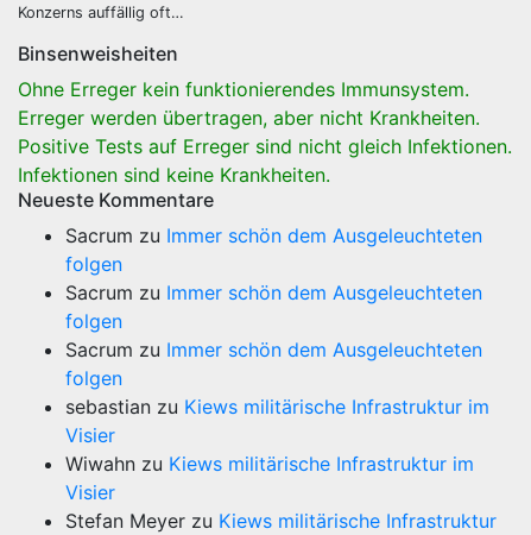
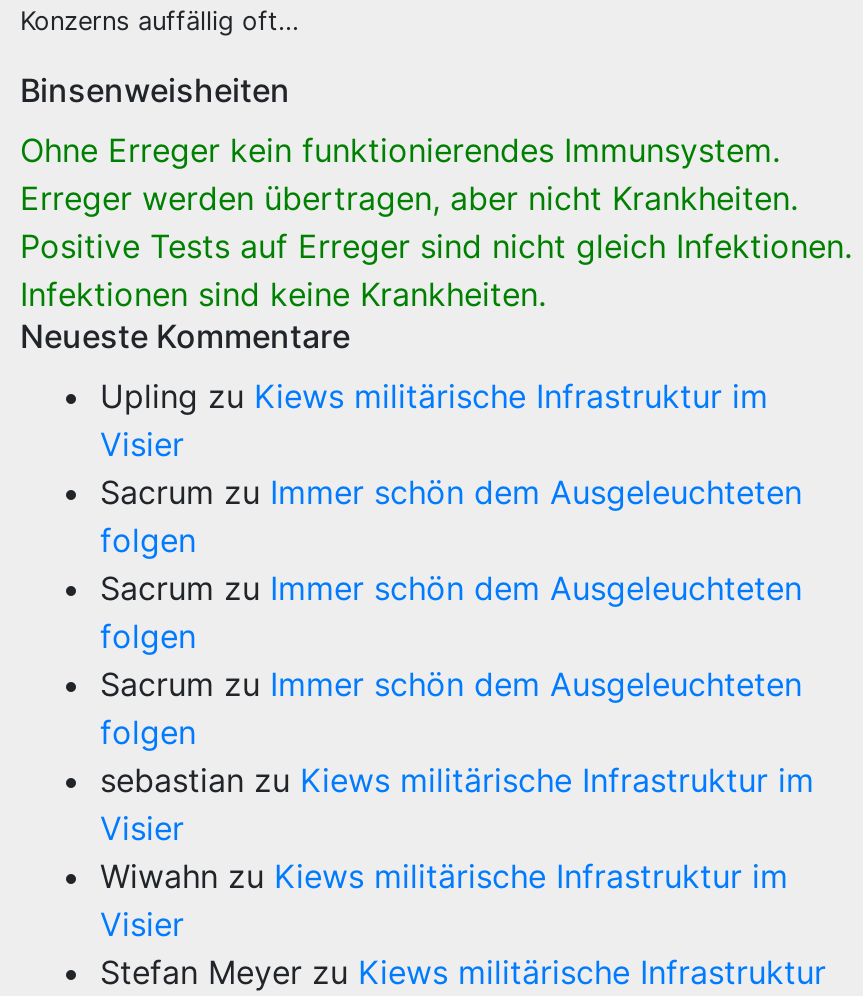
+ Upling zu Kiews militärische Infrastruktur im
+ Visier
